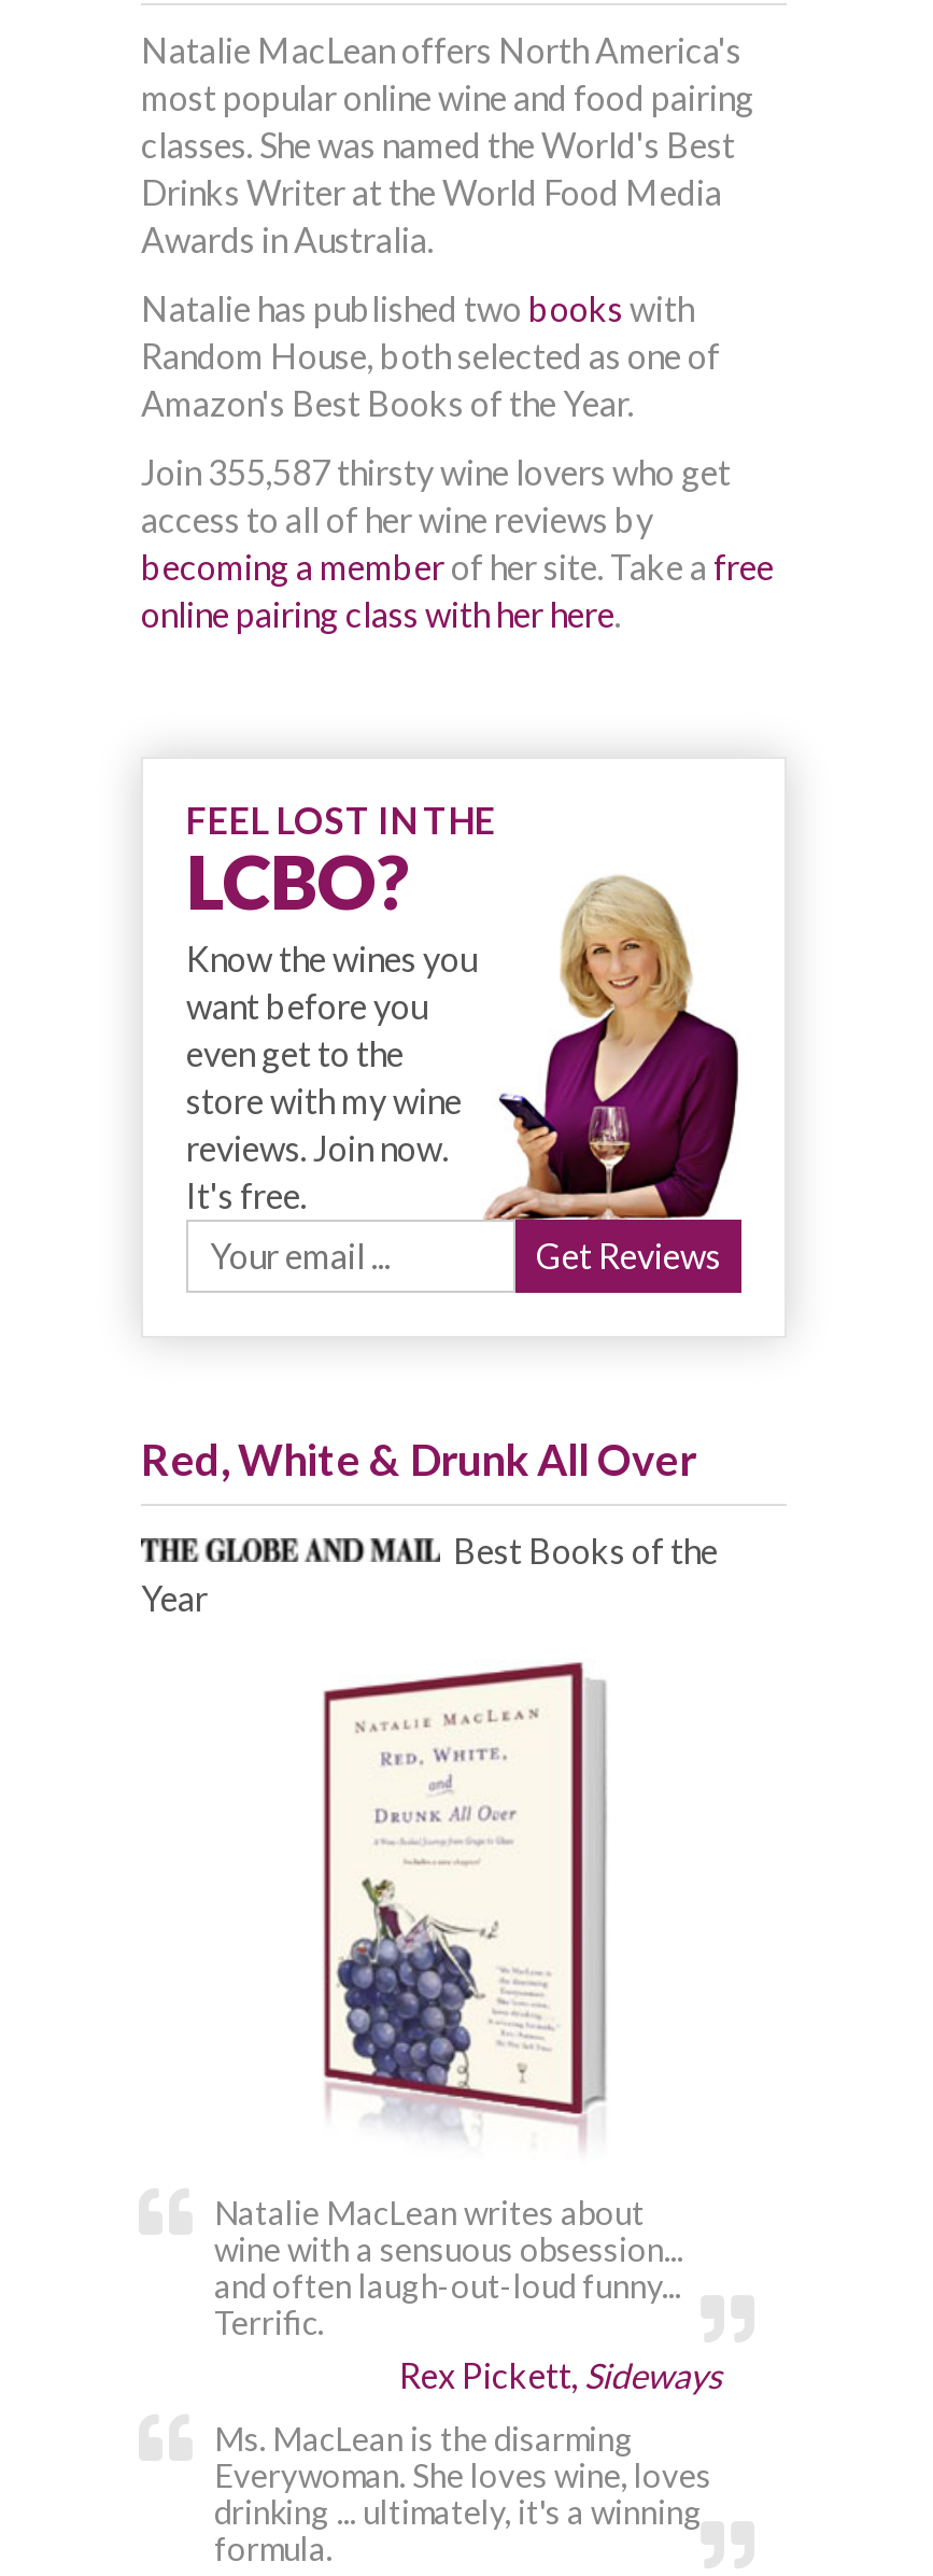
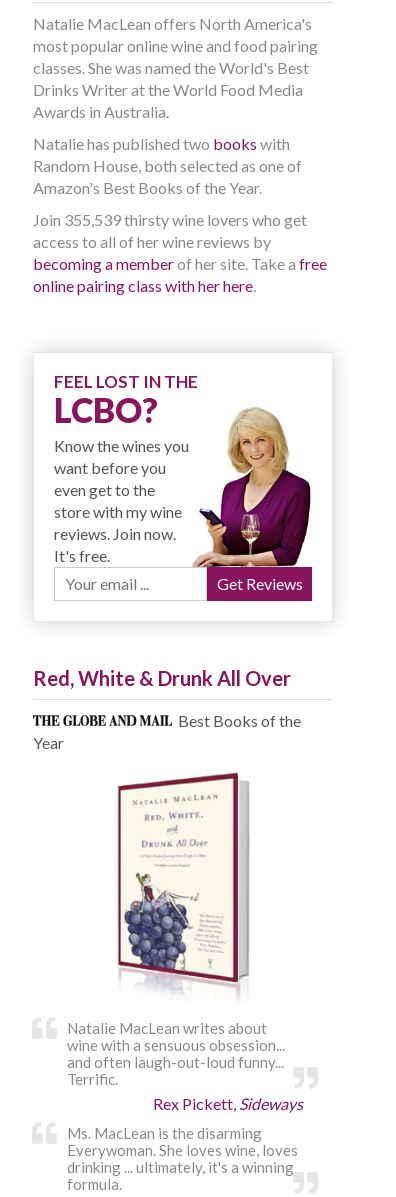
- Join 355,587 thirsty wine lovers who get
+ Join 355,539 thirsty wine lovers who get
